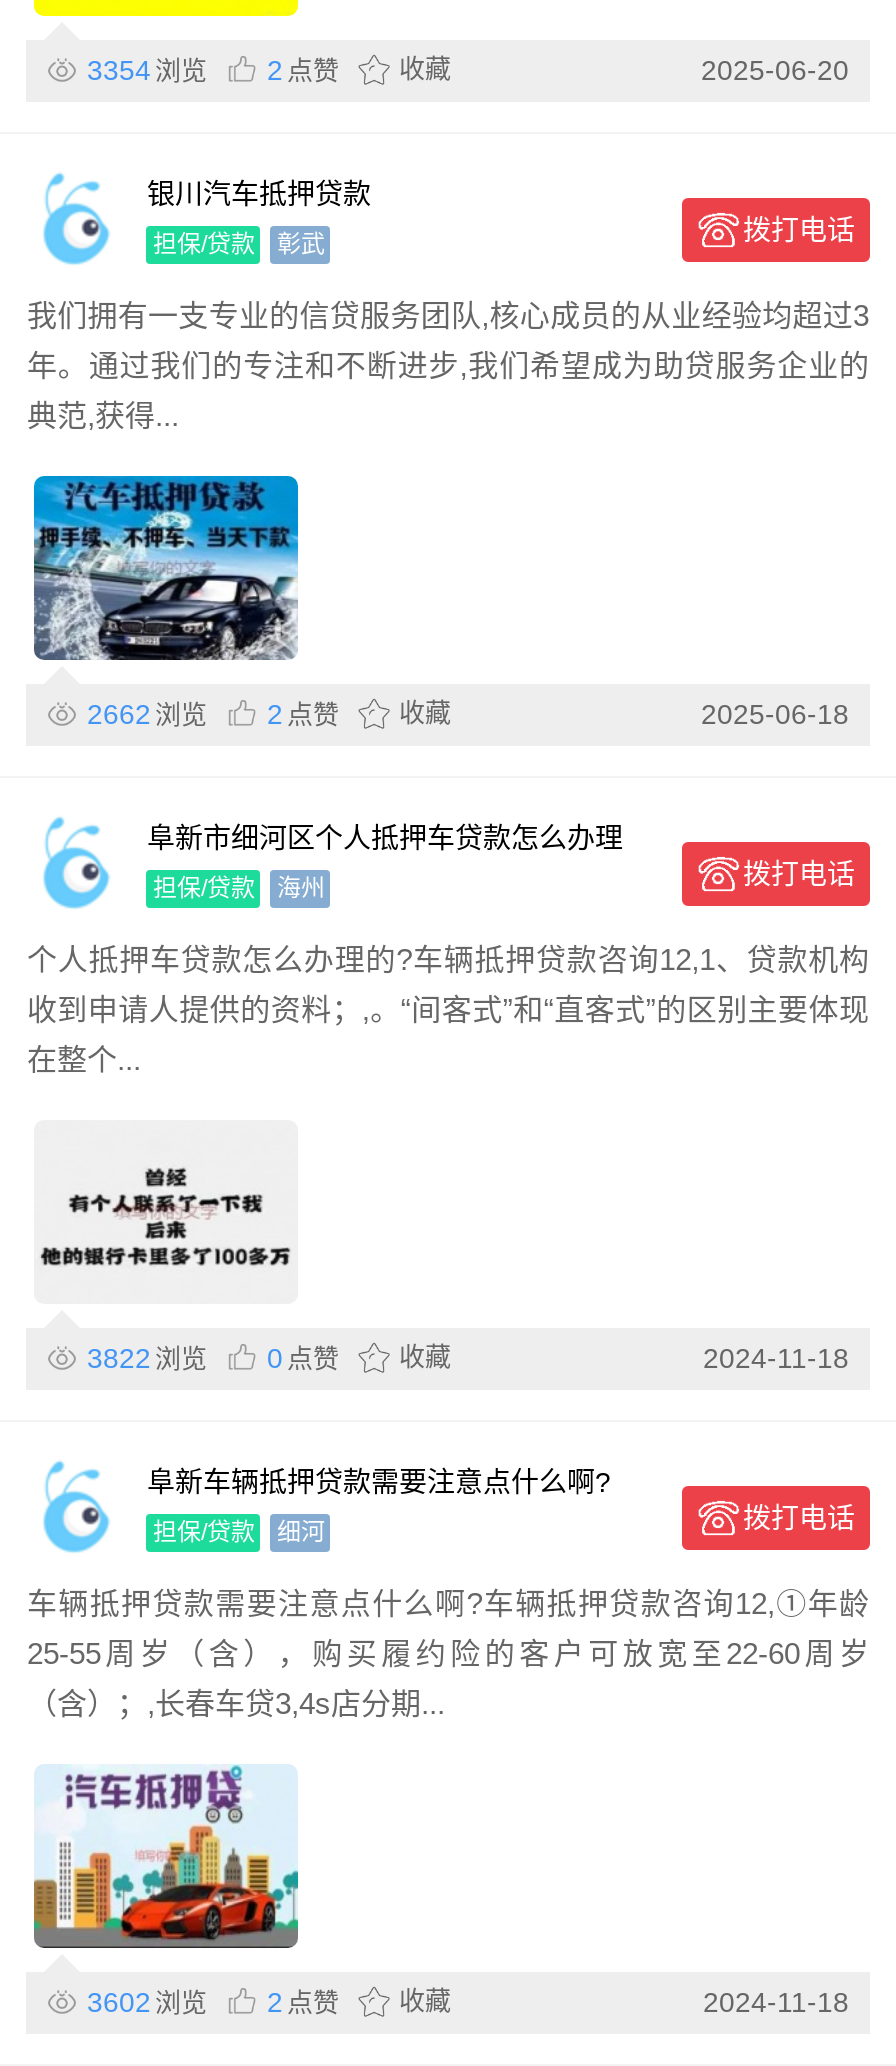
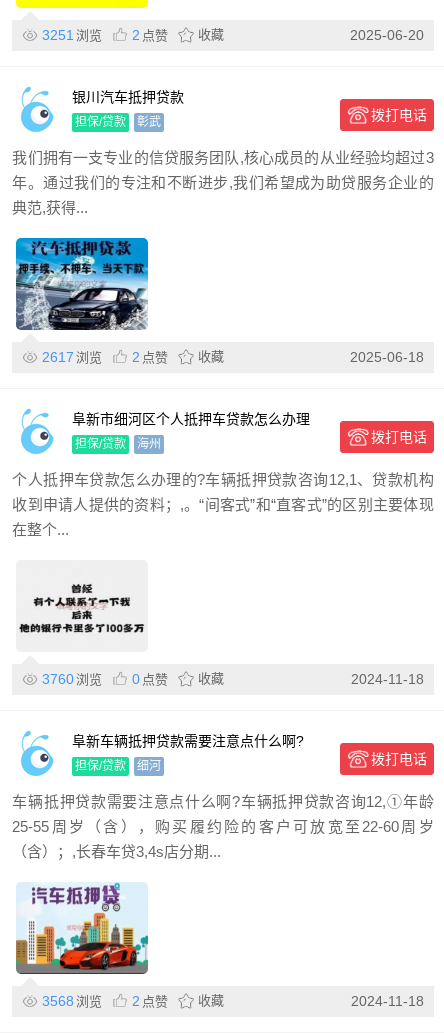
- 3354 浏览 2 点赞 收藏
+ 3251 浏览 2 点赞 收藏

- 2662 浏览 2 点赞 收藏
+ 2617 浏览 2 点赞 收藏

- 3822 浏览 0 点赞 收藏
+ 3760 浏览 0 点赞 收藏

- 3602 浏览 2 点赞 收藏
+ 3568 浏览 2 点赞 收藏
